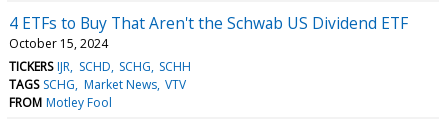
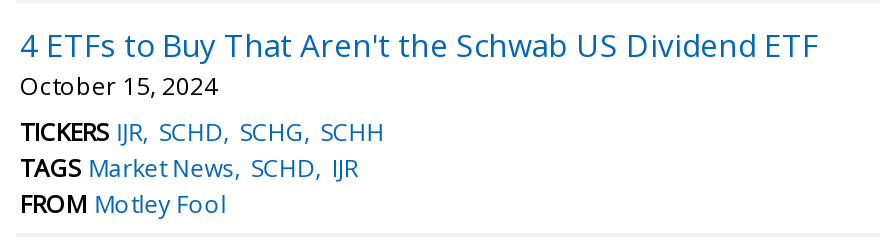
- TAGS SCHG Market News VTV
+ TAGS Market News SCHD IJR
